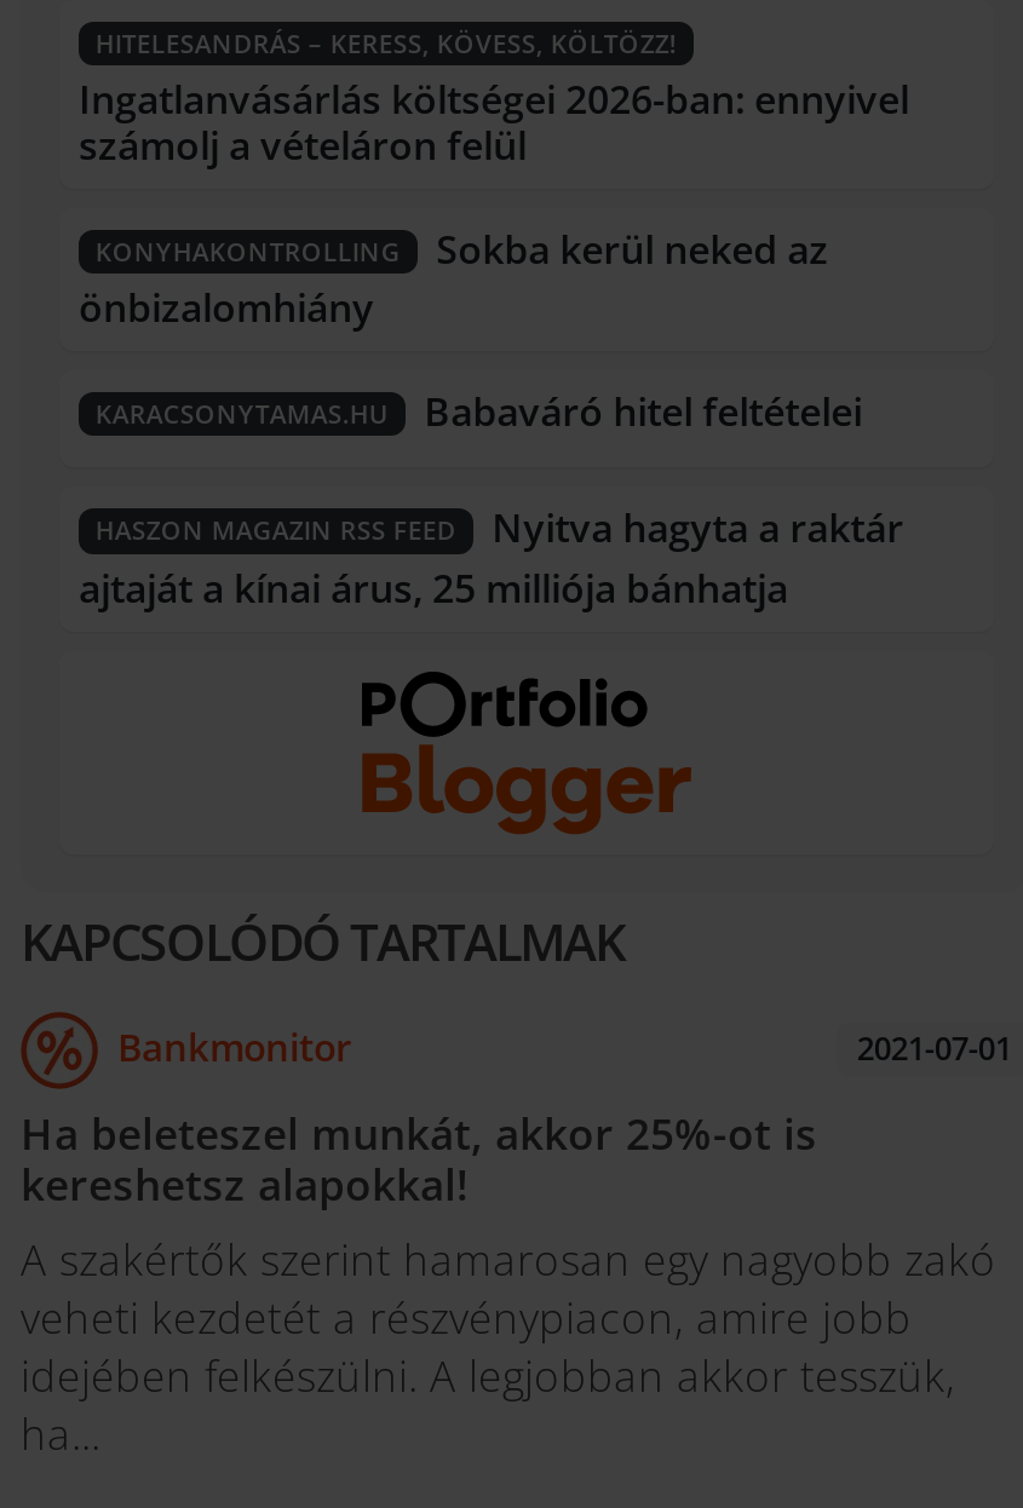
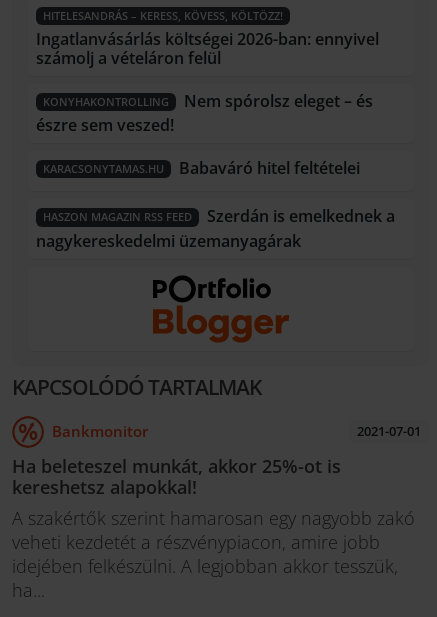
- Sokba kerül neked az
- önbizalomhiány
+ Nem spórolsz eleget – és
+ észre sem veszed!

- Nyitva hagyta a raktár
- ajtaját a kínai árus, 25 milliója bánhatja
+ Szerdán is emelkednek a
+ nagykereskedelmi üzemanyagárak
